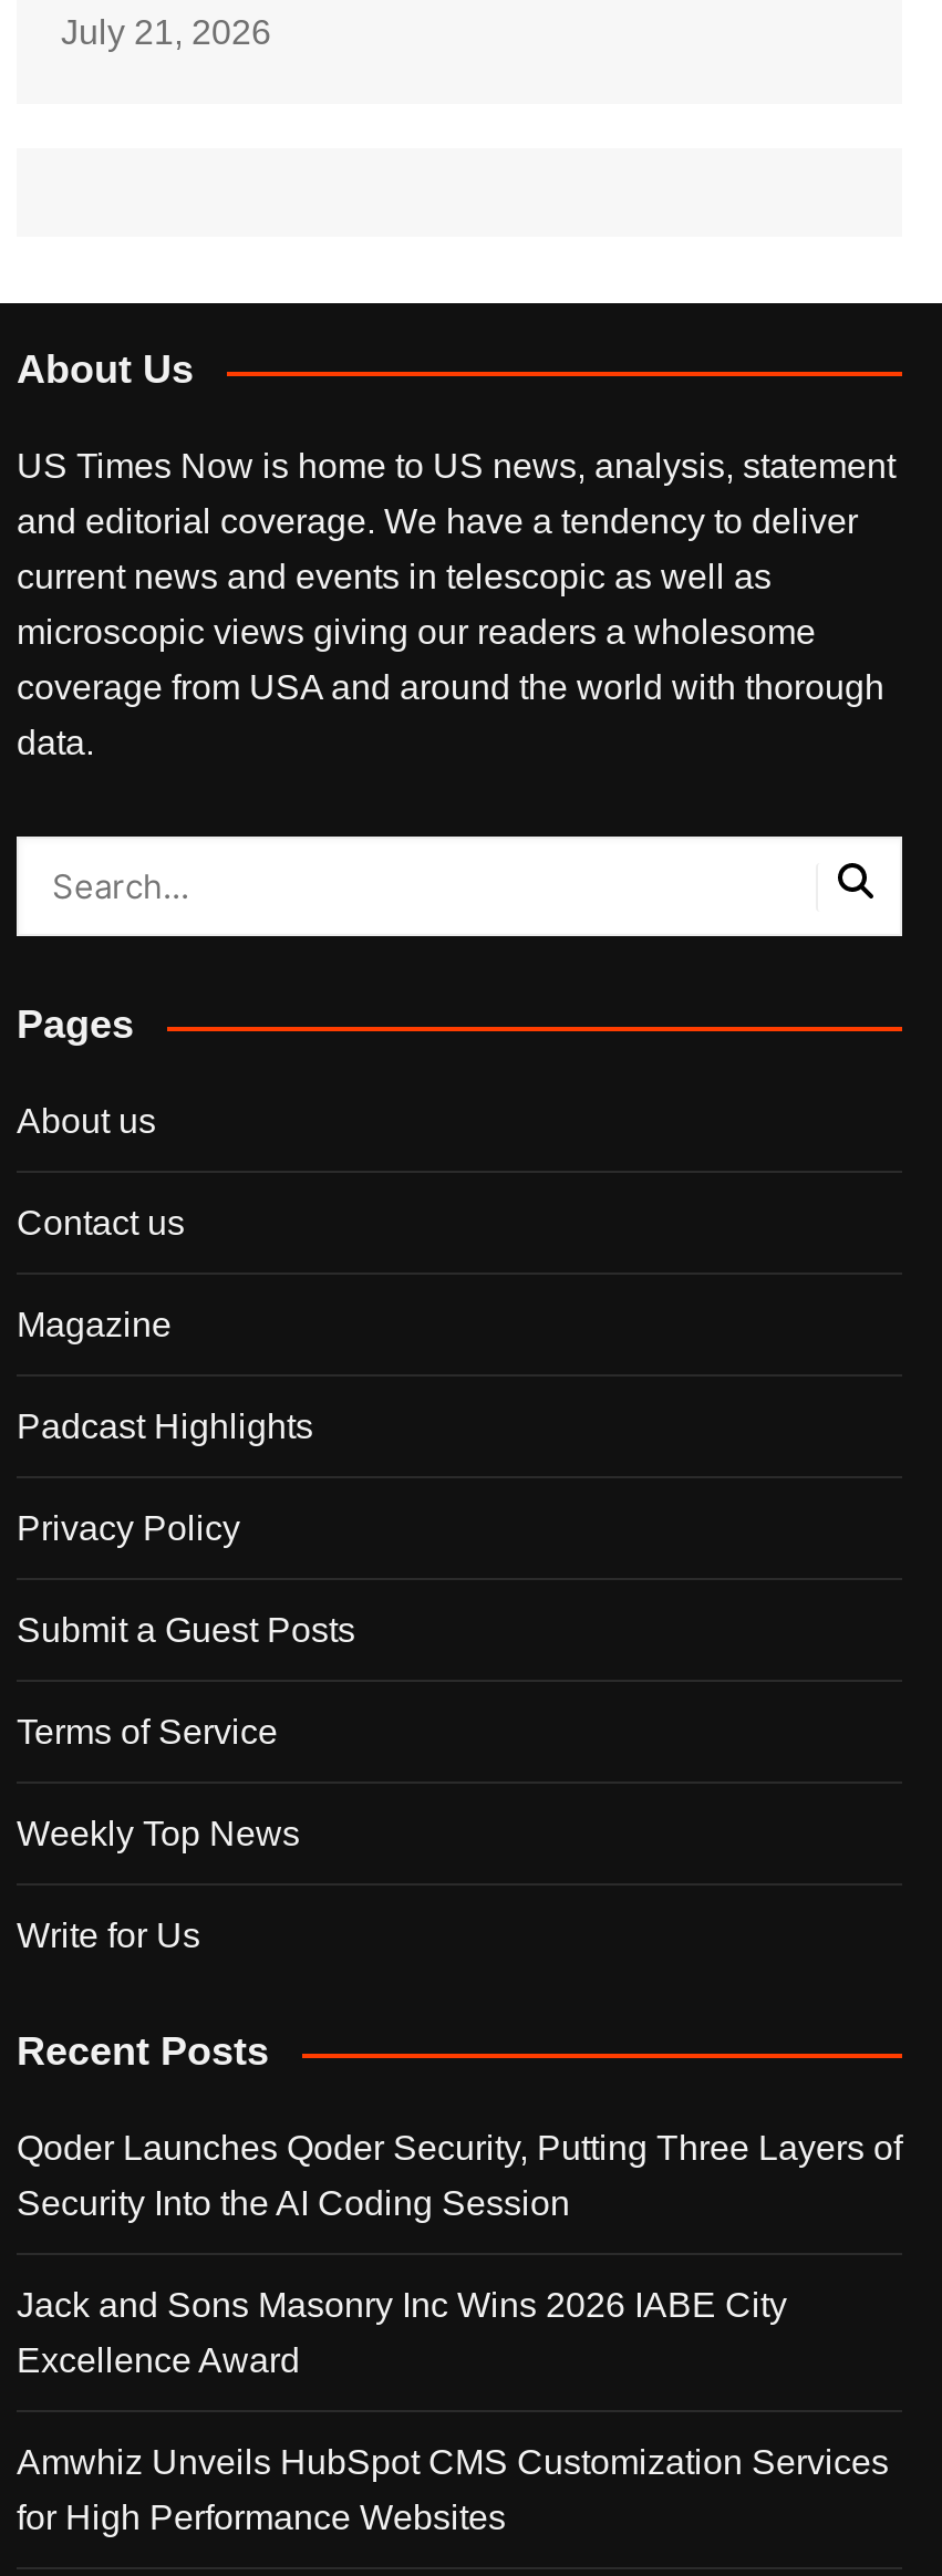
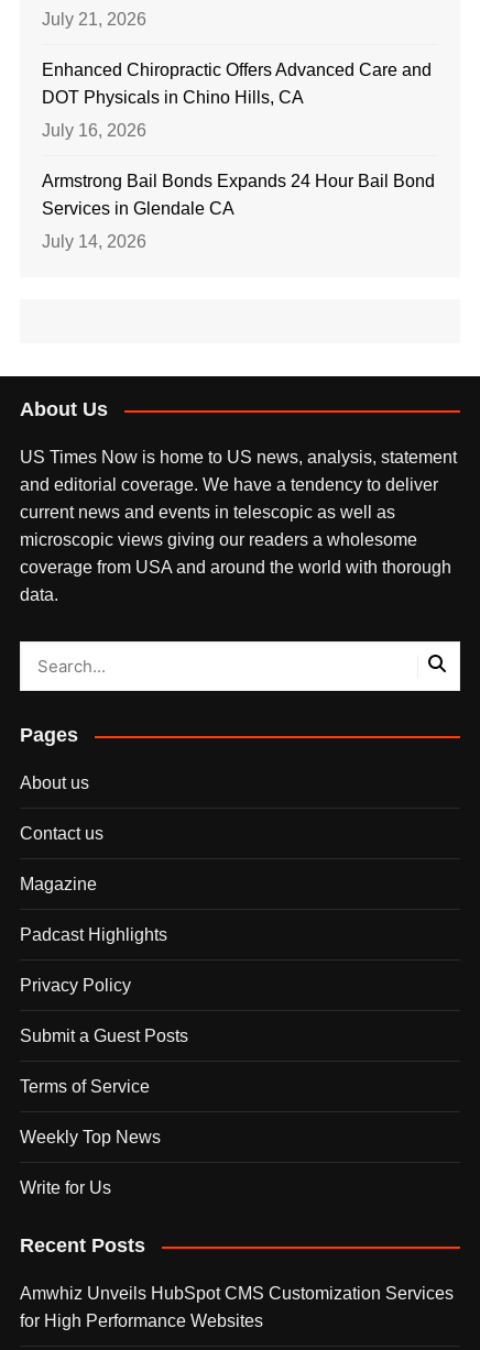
+ Enhanced Chiropractic Offers Advanced Care and
+ DOT Physicals in Chino Hills, CA
+ July 16, 2026
+ Armstrong Bail Bonds Expands 24 Hour Bail Bond
+ Services in Glendale CA
+ July 14, 2026

moved down: About Us | US Times Now is home to US news, analysis, statement | and editorial coverage. We have a tendency to deliver | ... | Write for Us | Recent Posts

- Qoder Launches Qoder Security, Putting Three Layers of
- Security Into the AI Coding Session
- Jack and Sons Masonry Inc Wins 2026 IABE City
- Excellence Award
